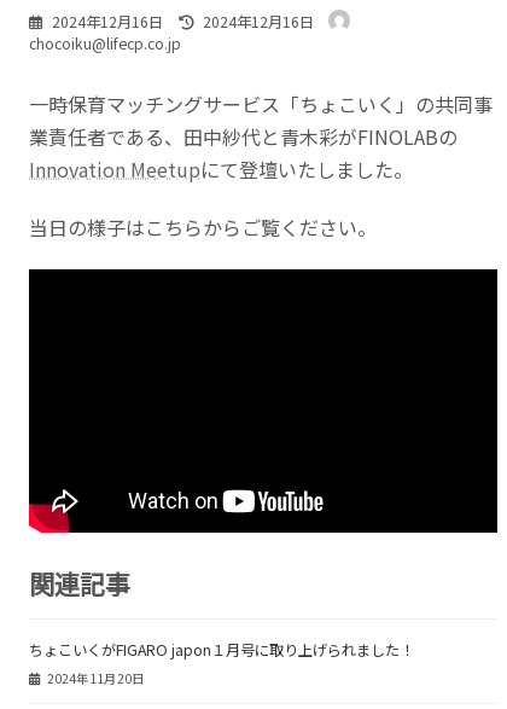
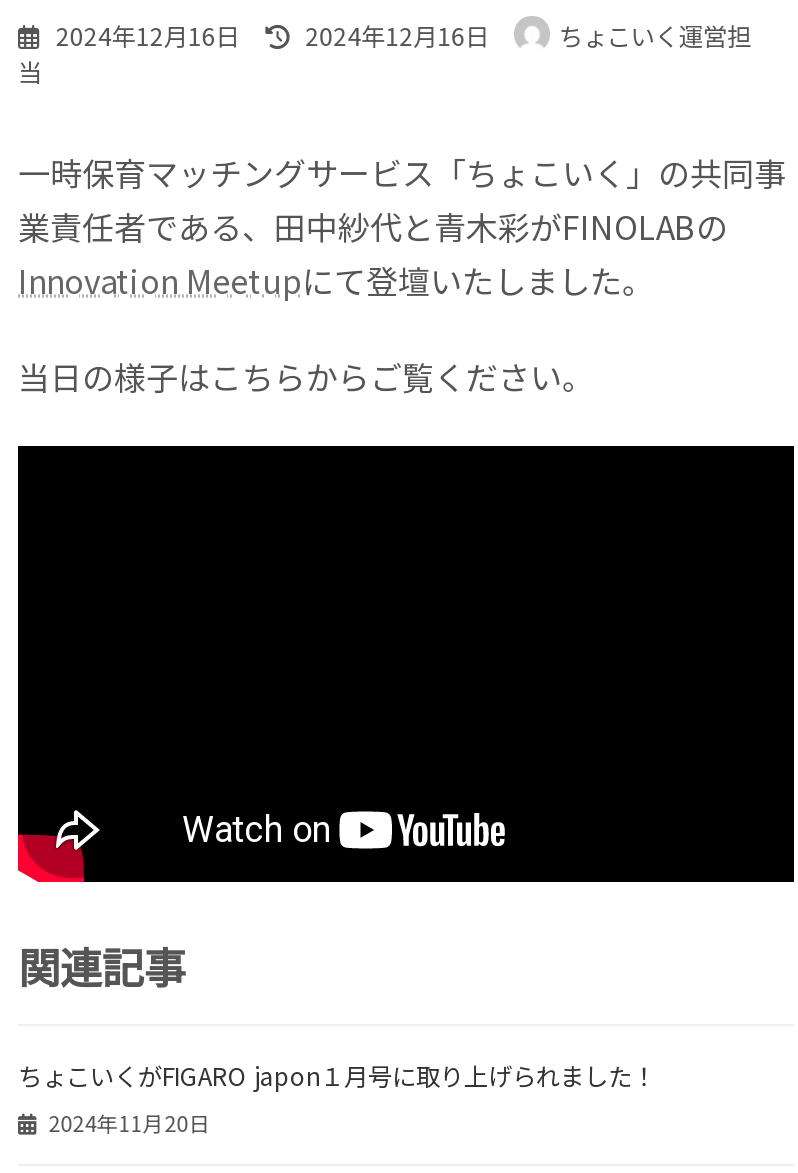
- chocoiku@lifecp.co.jp
+ ちょこいく運営担
+ 当
